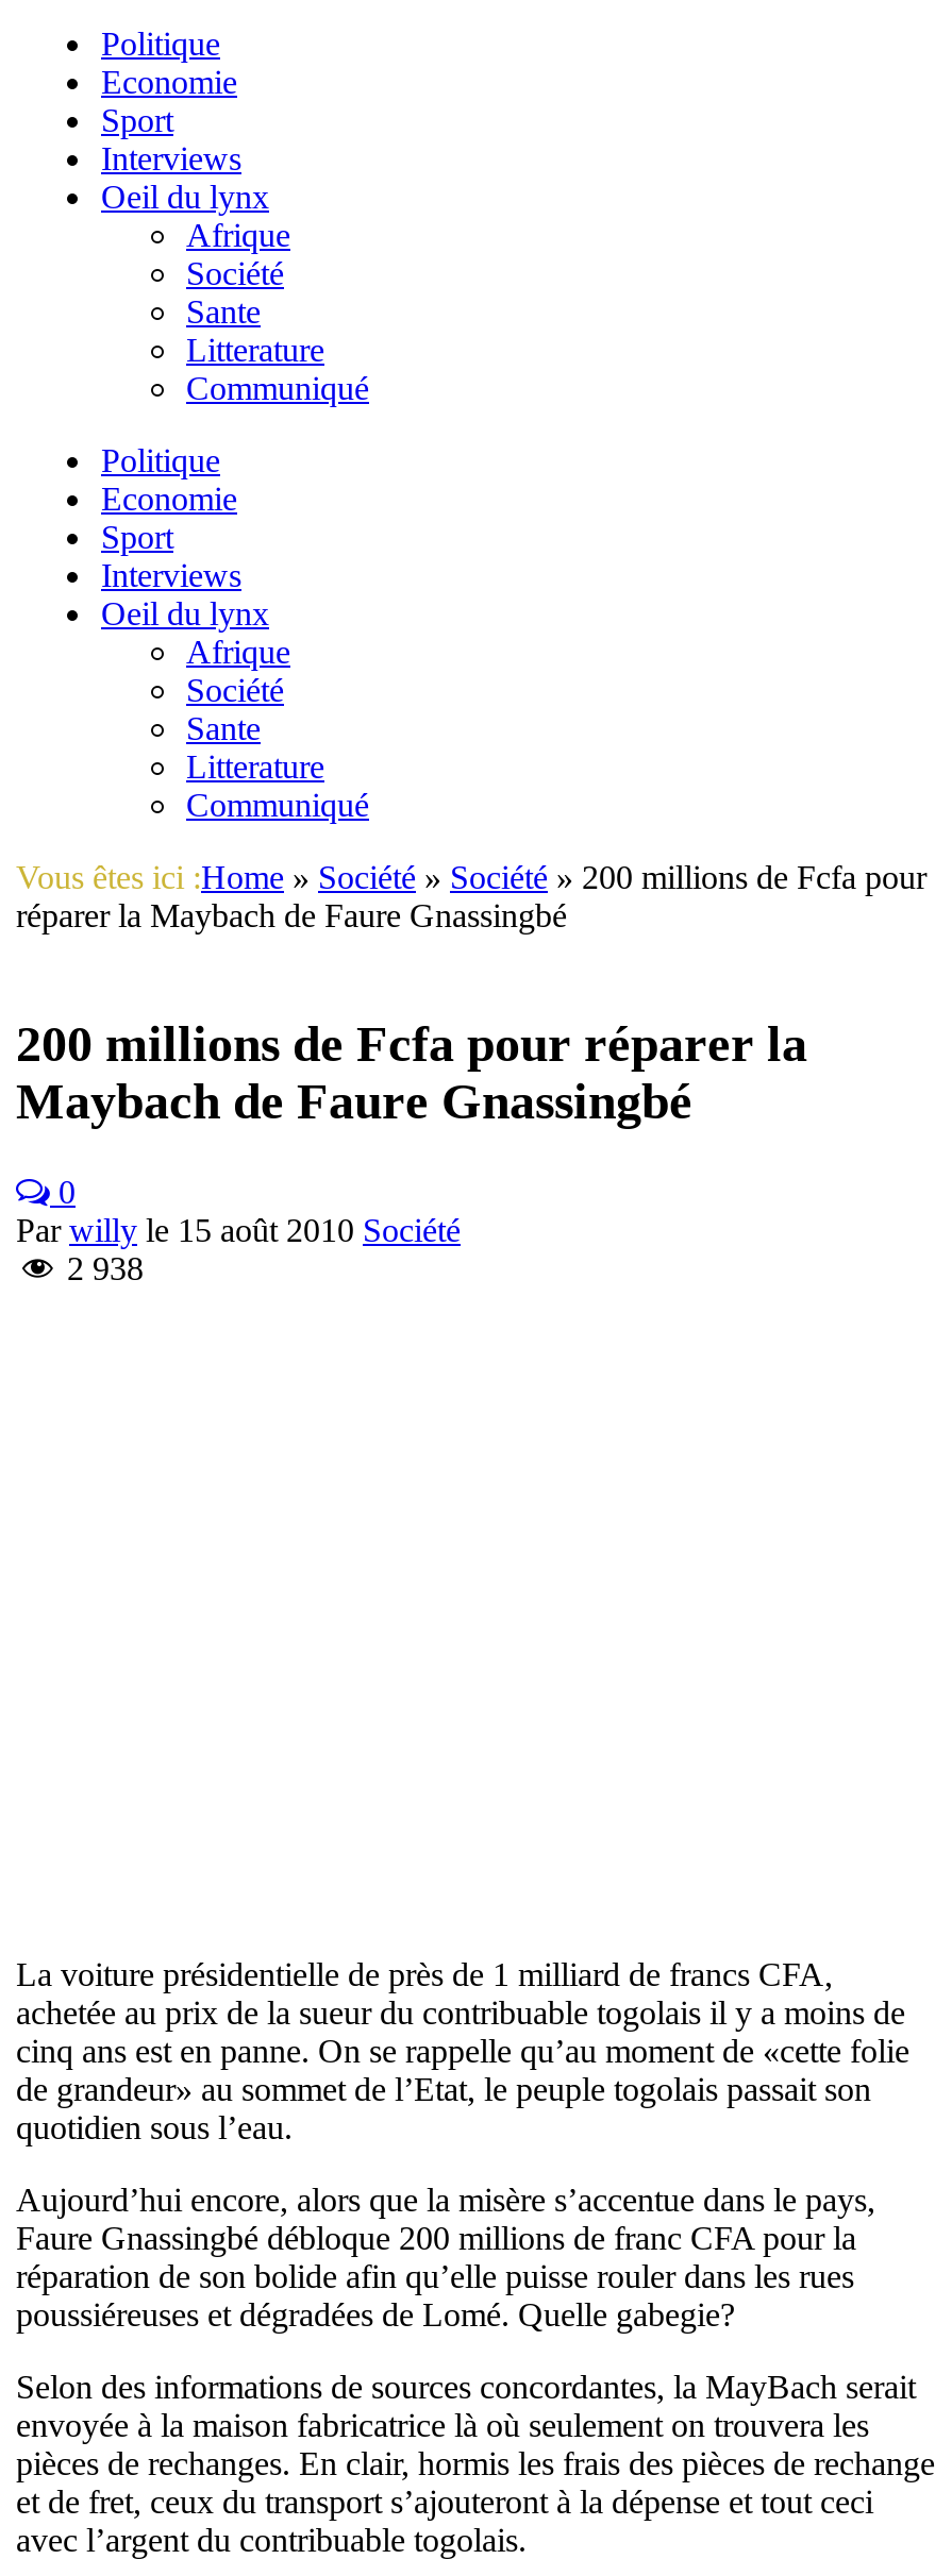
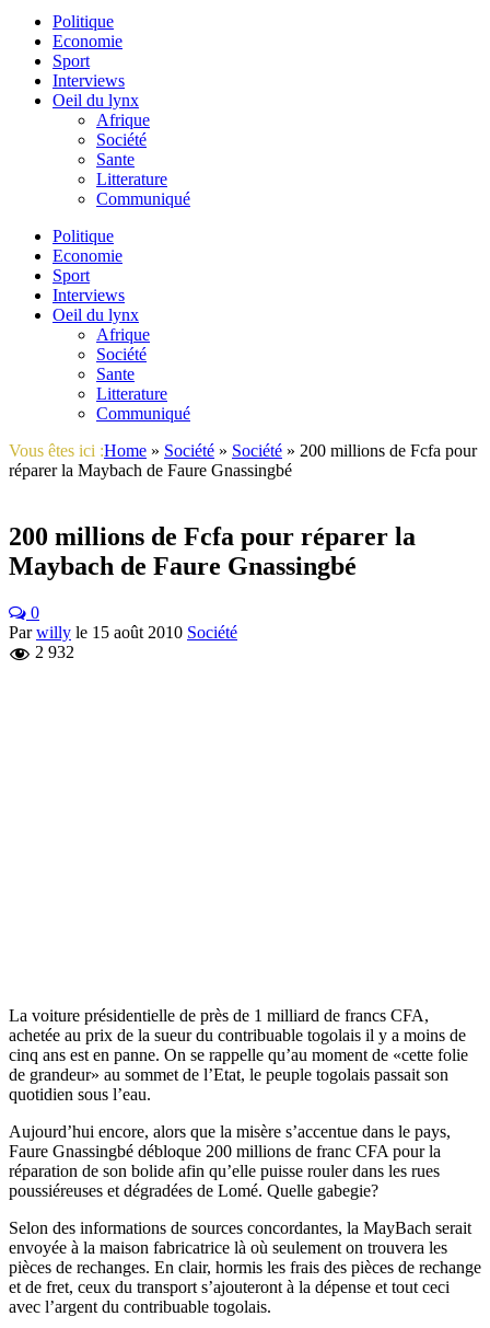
- 2 938
+ 2 932
